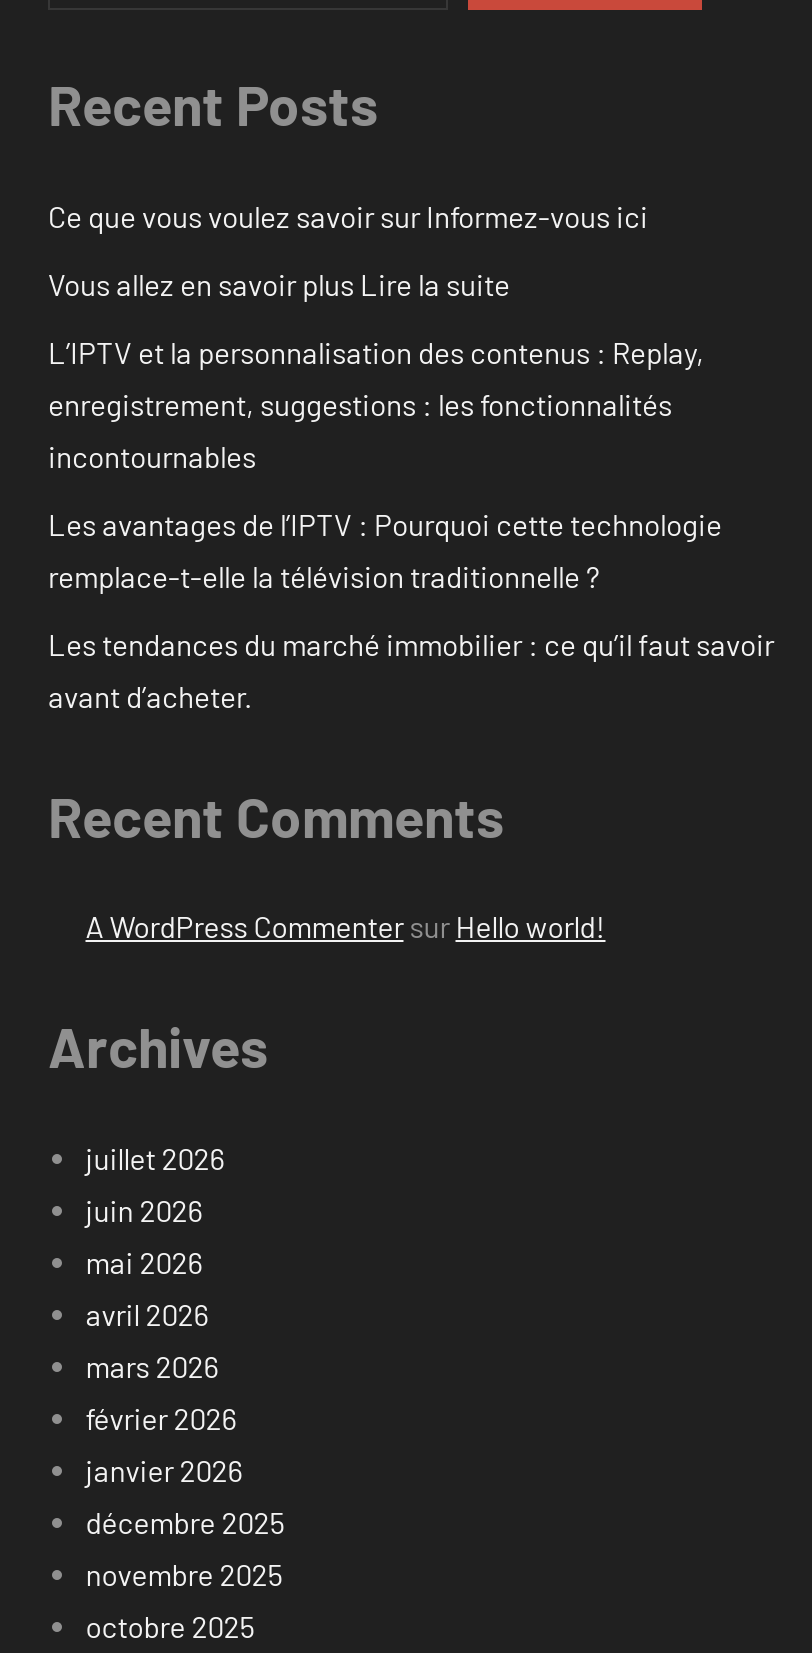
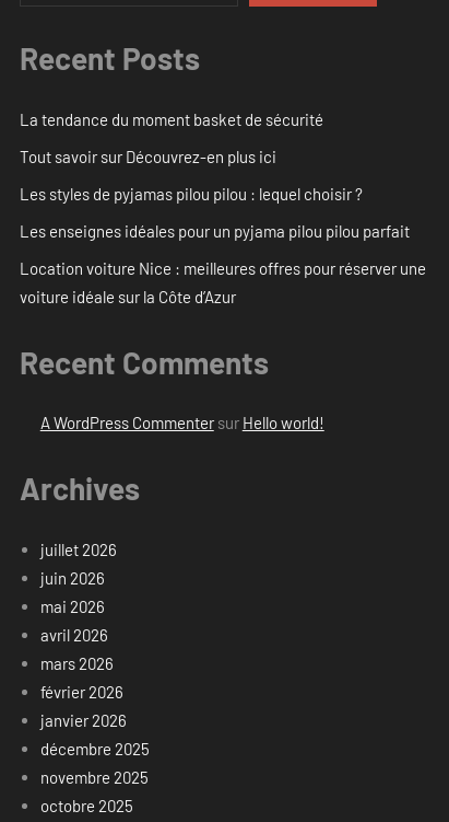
- Ce que vous voulez savoir sur Informez-vous ici
+ La tendance du moment basket de sécurité

- Vous allez en savoir plus Lire la suite
+ Tout savoir sur Découvrez-en plus ici

- L’IPTV et la personnalisation des contenus : Replay,
- enregistrement, suggestions : les fonctionnalités
- incontournables
+ Les styles de pyjamas pilou pilou : lequel choisir ?

- Les avantages de l’IPTV : Pourquoi cette technologie
- remplace-t-elle la télévision traditionnelle ?
+ Les enseignes idéales pour un pyjama pilou pilou parfait

- Les tendances du marché immobilier : ce qu’il faut savoir
- avant d’acheter.
+ Location voiture Nice : meilleures offres pour réserver une
+ voiture idéale sur la Côte d’Azur
